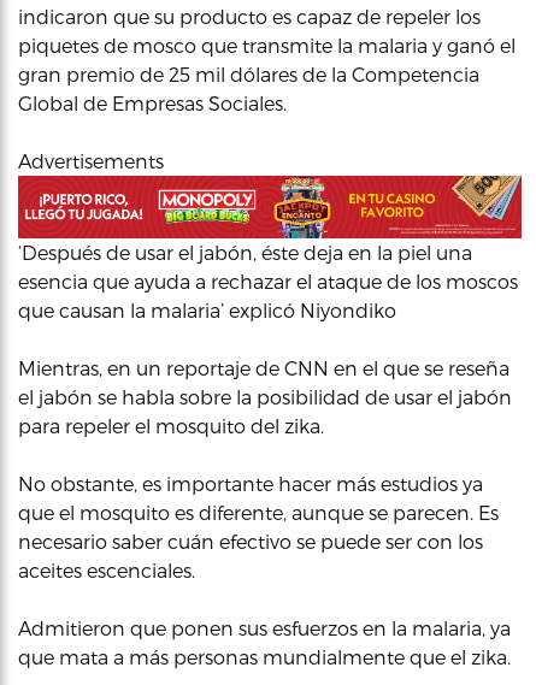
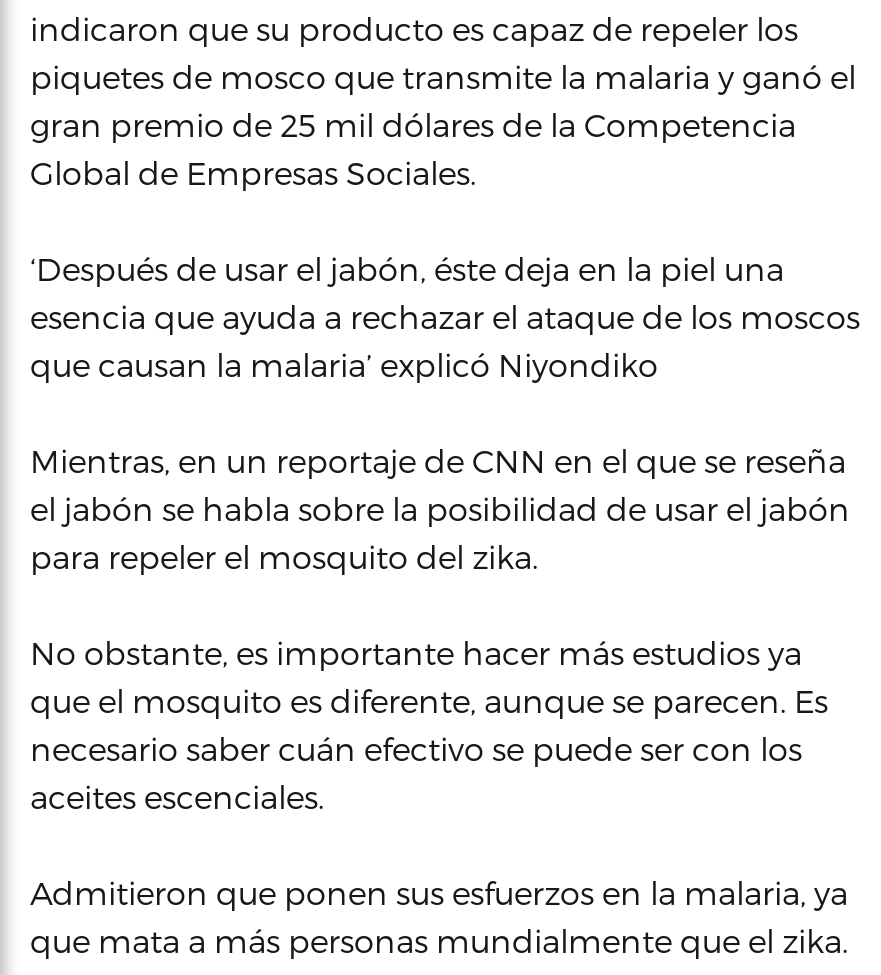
- Advertisements

- [image]
